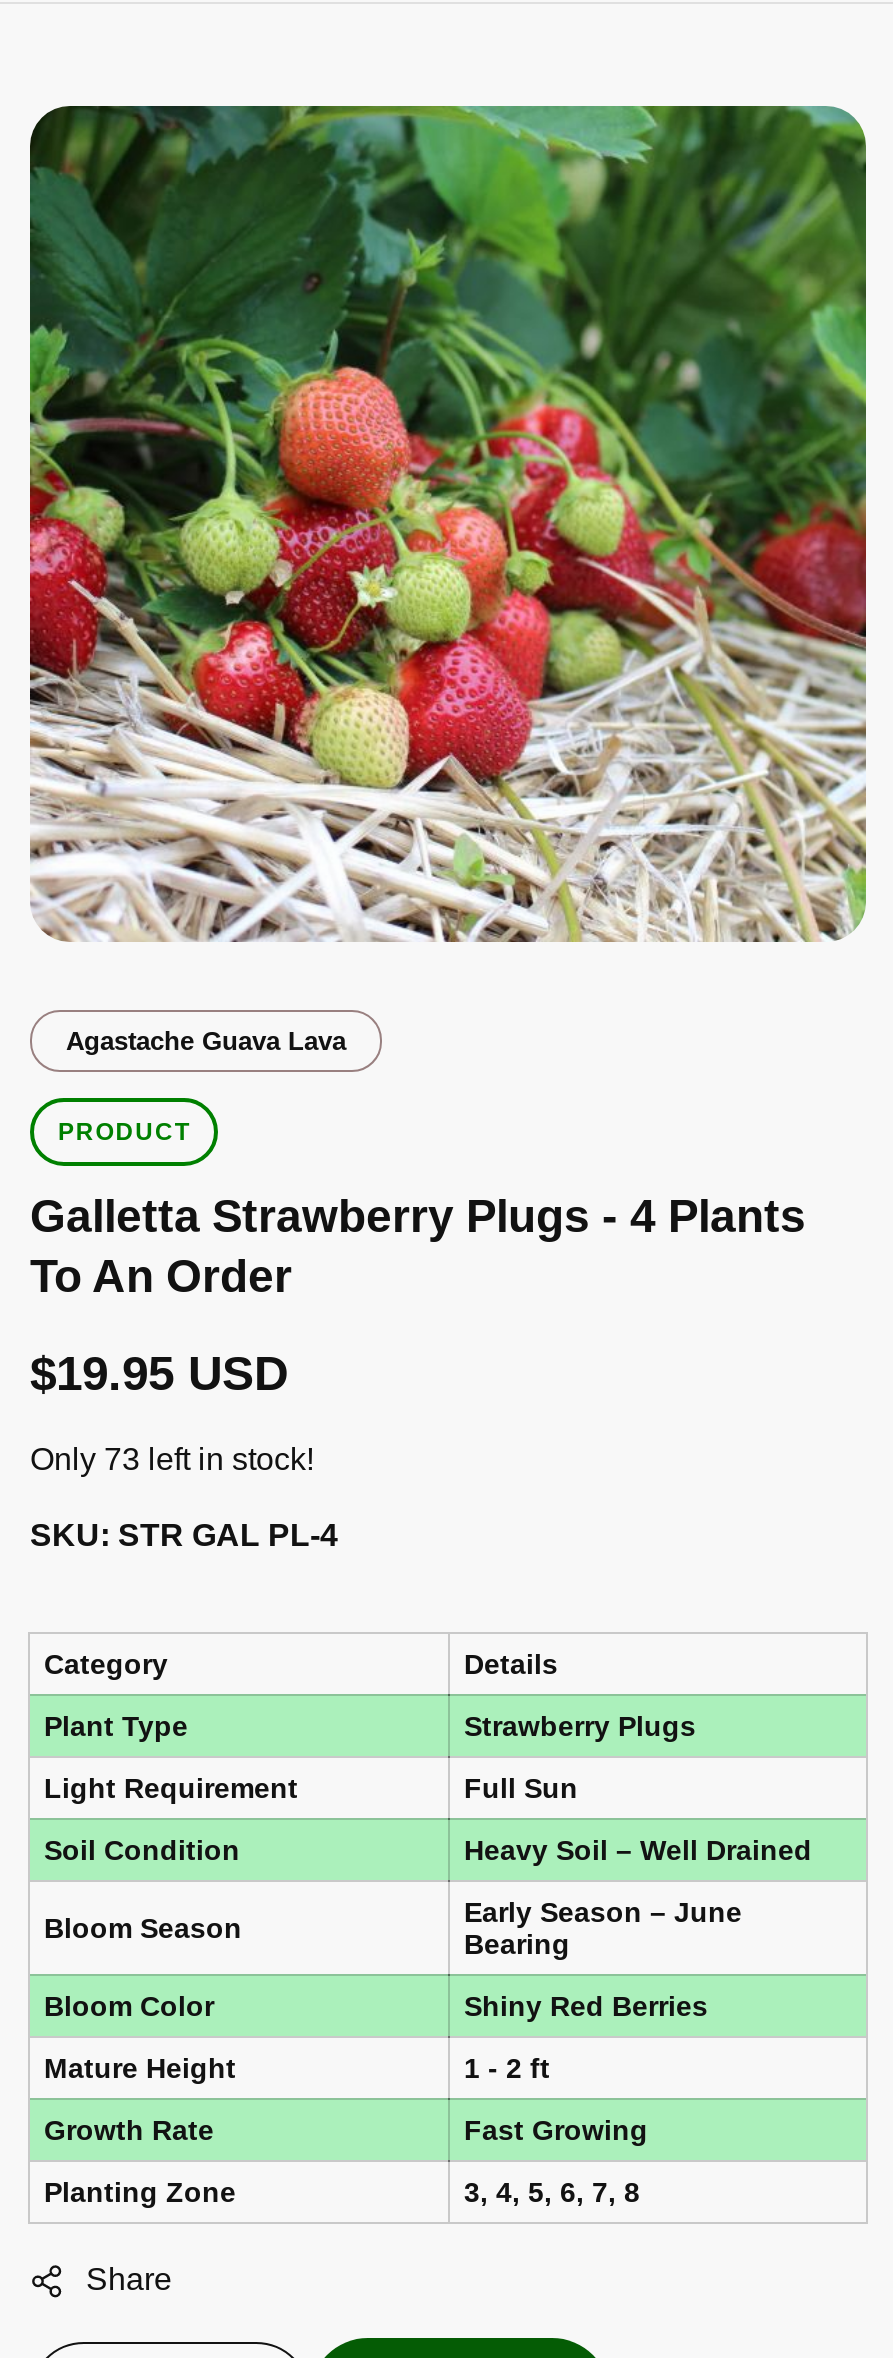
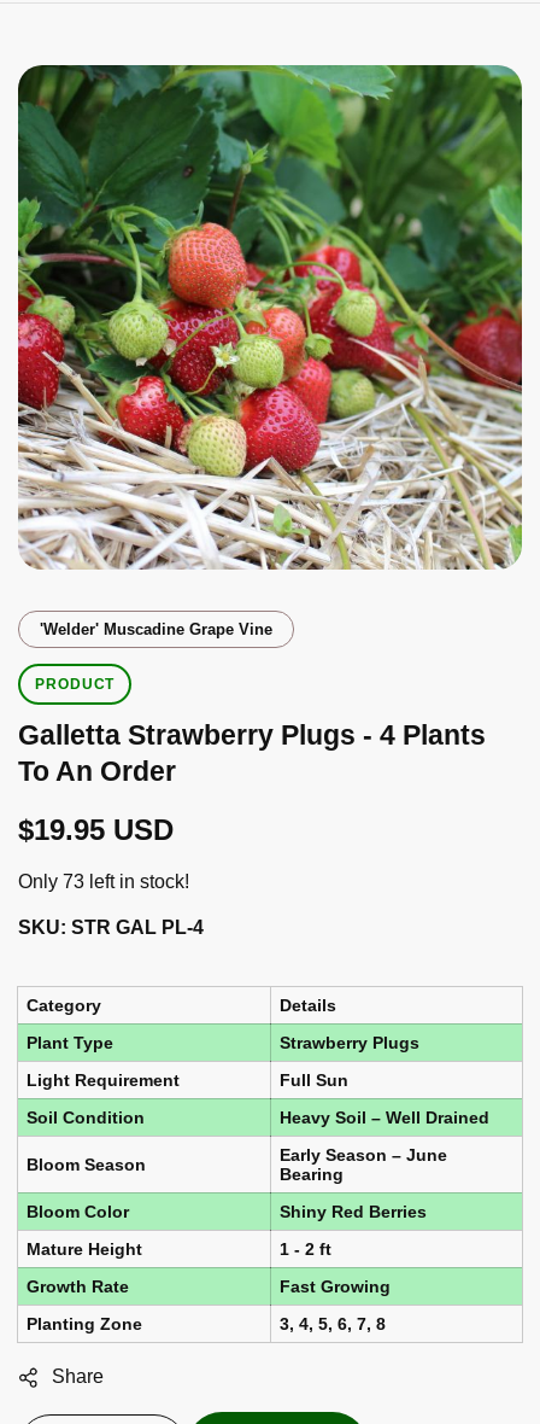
- Agastache Guava Lava
+ 'Welder' Muscadine Grape Vine
